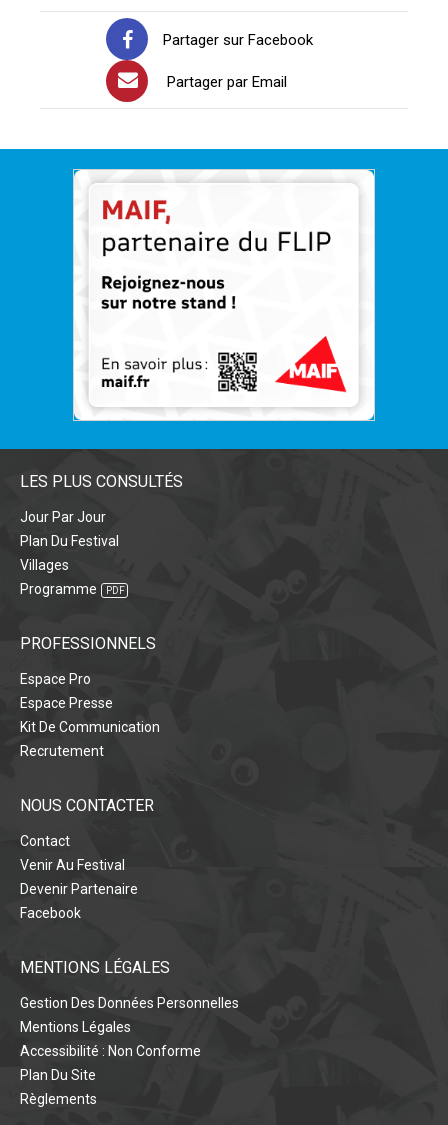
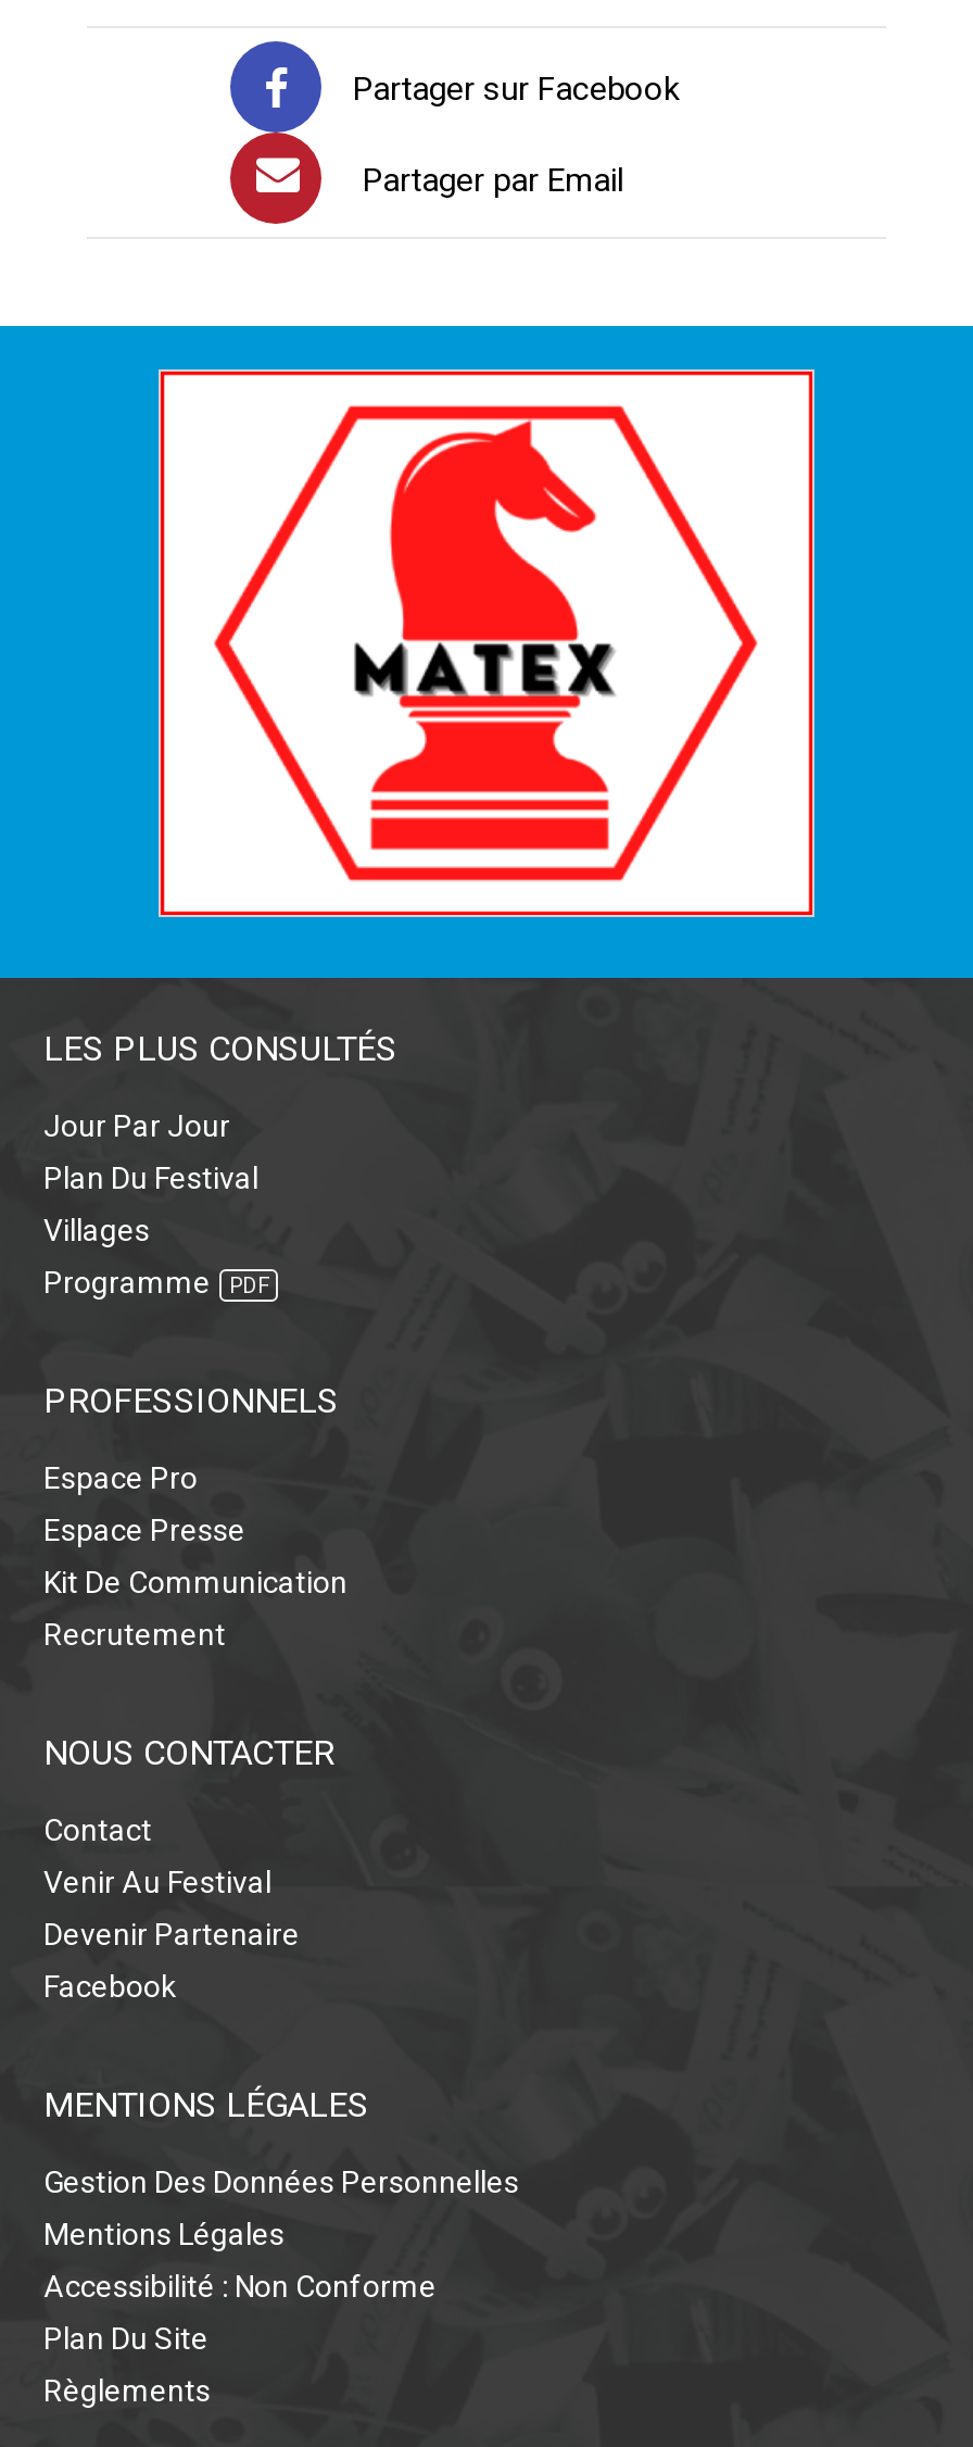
- [image]
+ [image]
